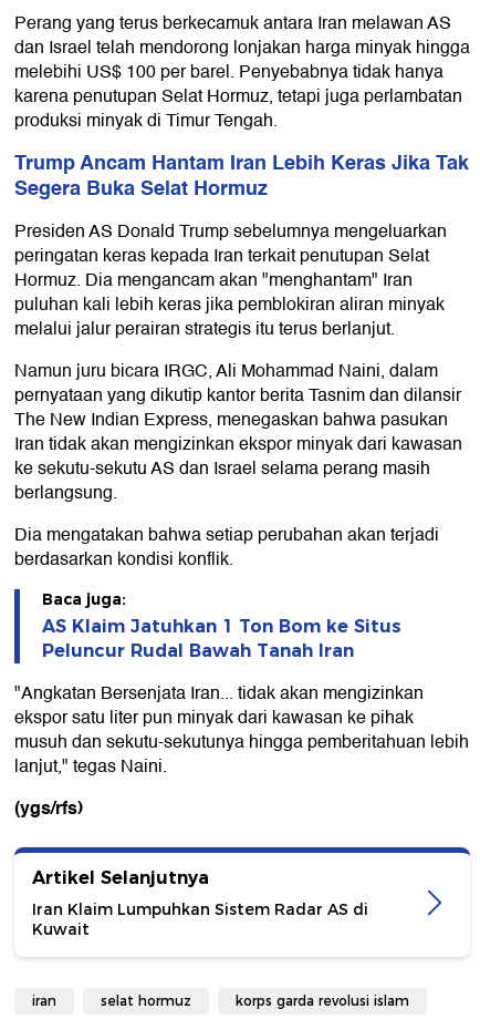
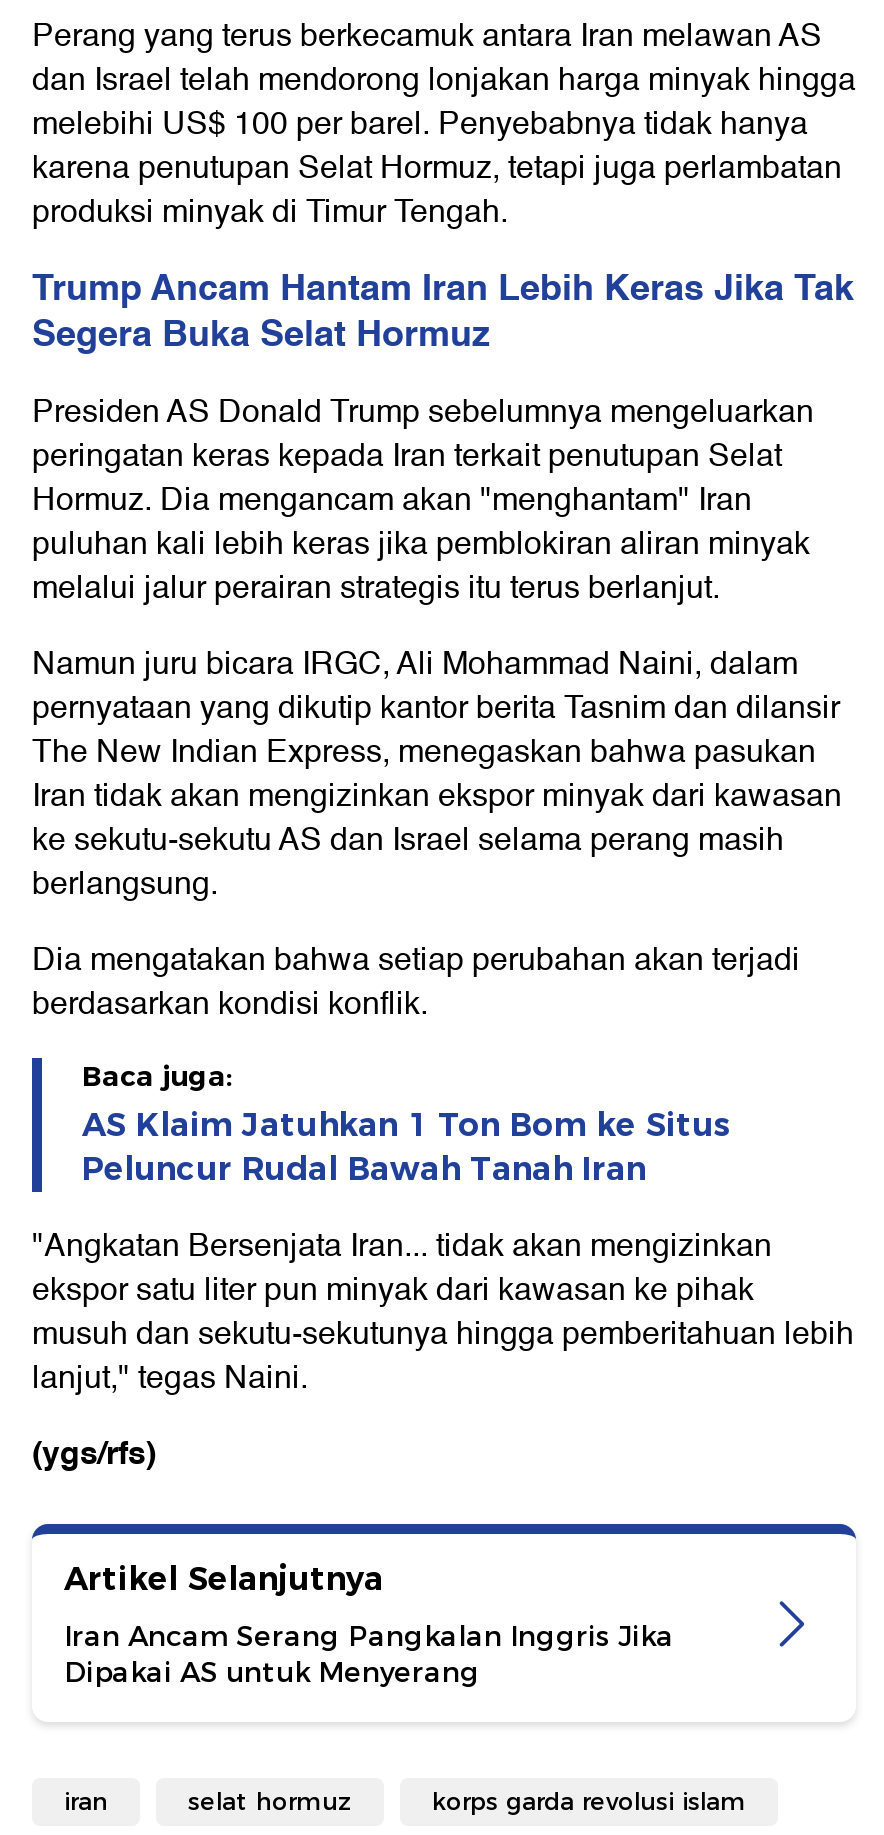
- Iran Klaim Lumpuhkan Sistem Radar AS di
- Kuwait
+ Iran Ancam Serang Pangkalan Inggris Jika
+ Dipakai AS untuk Menyerang
